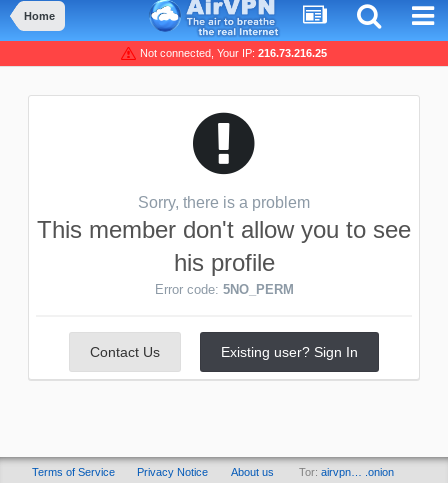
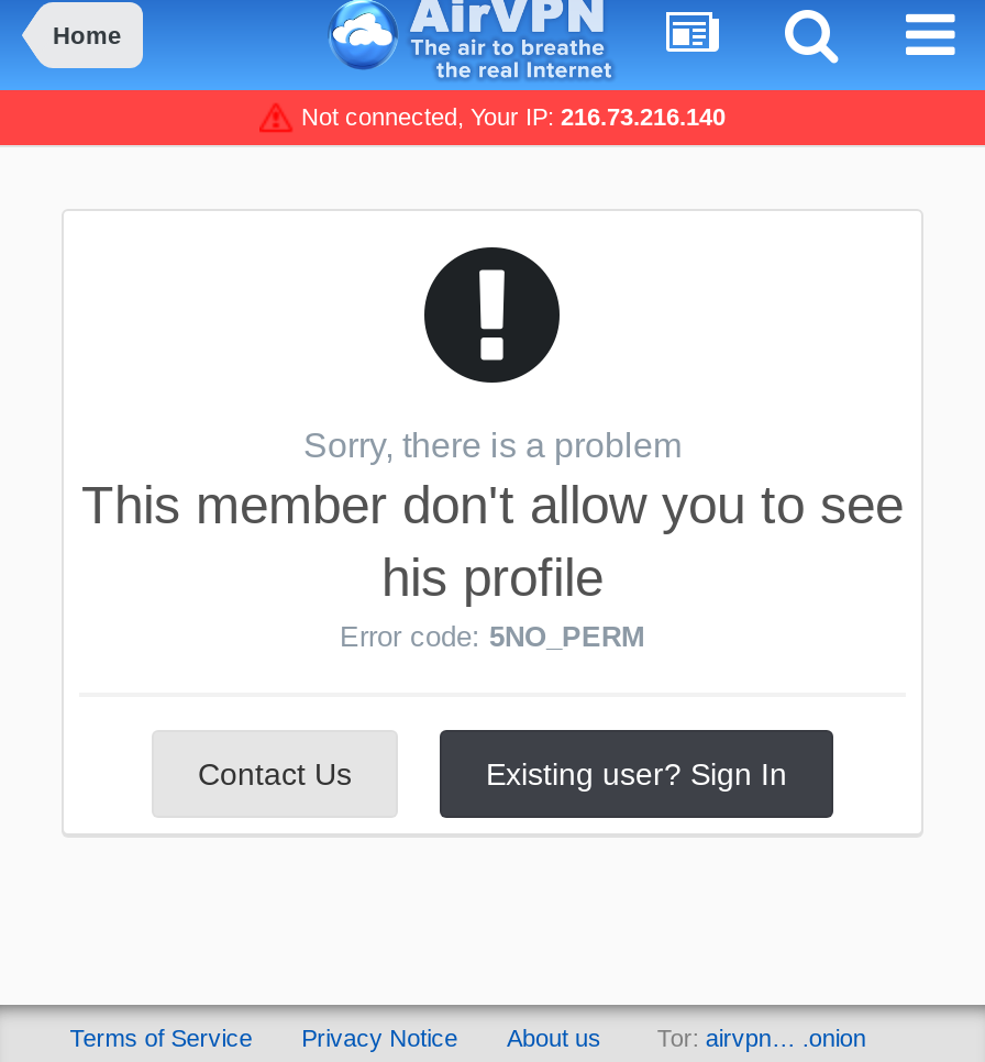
- Not connected, Your IP: 216.73.216.25
+ Not connected, Your IP: 216.73.216.140
